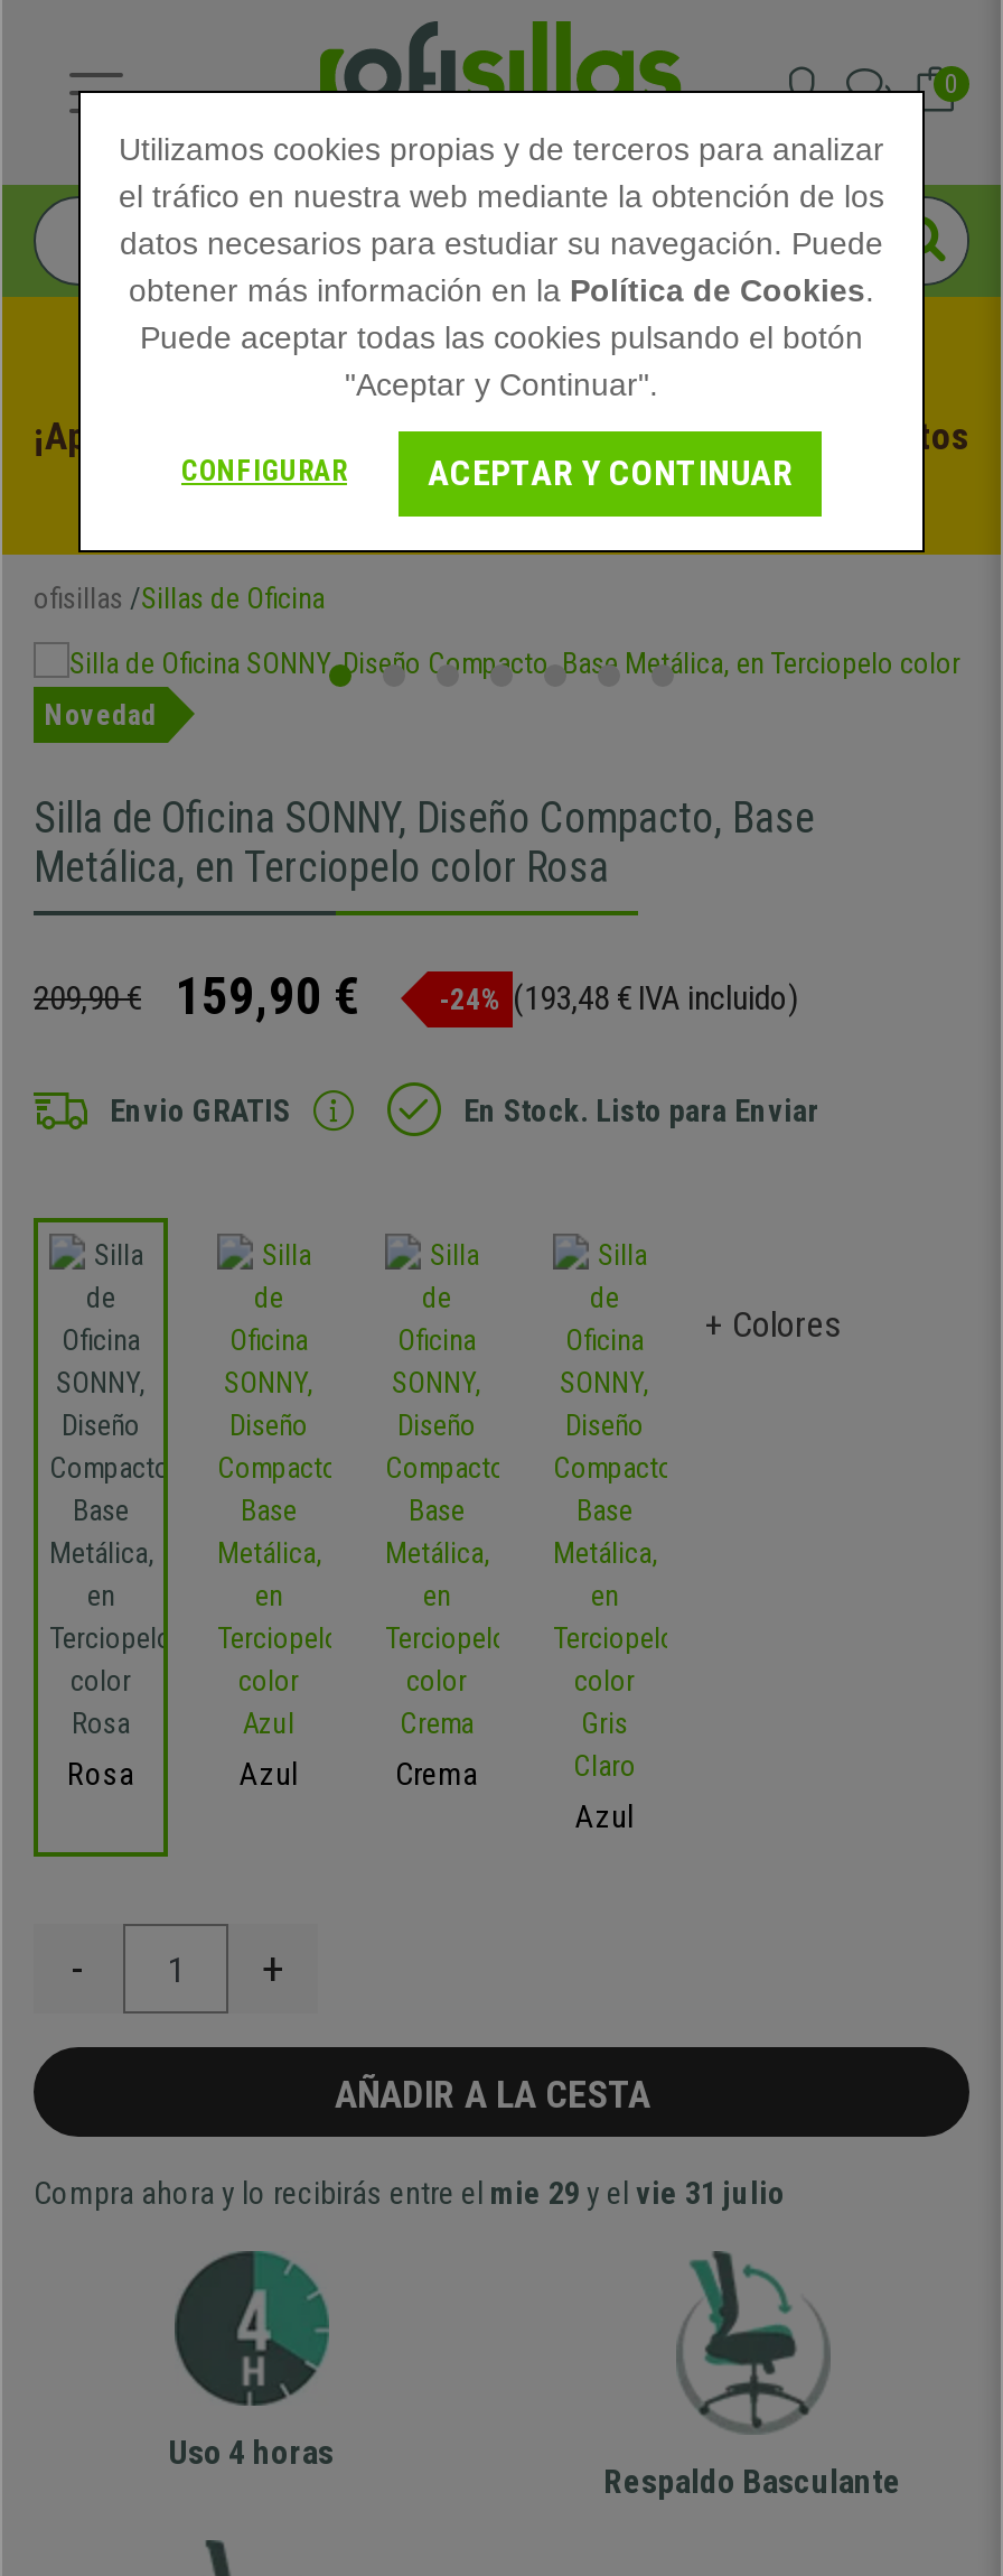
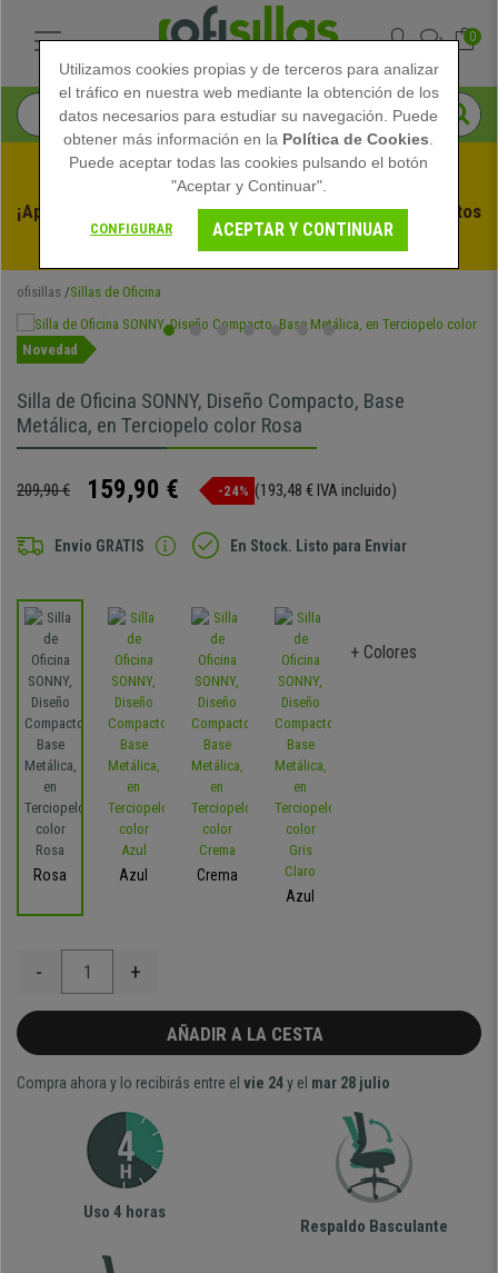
- Compra ahora y lo recibirás entre el mie 29 y el vie 31 julio
+ Compra ahora y lo recibirás entre el vie 24 y el mar 28 julio
